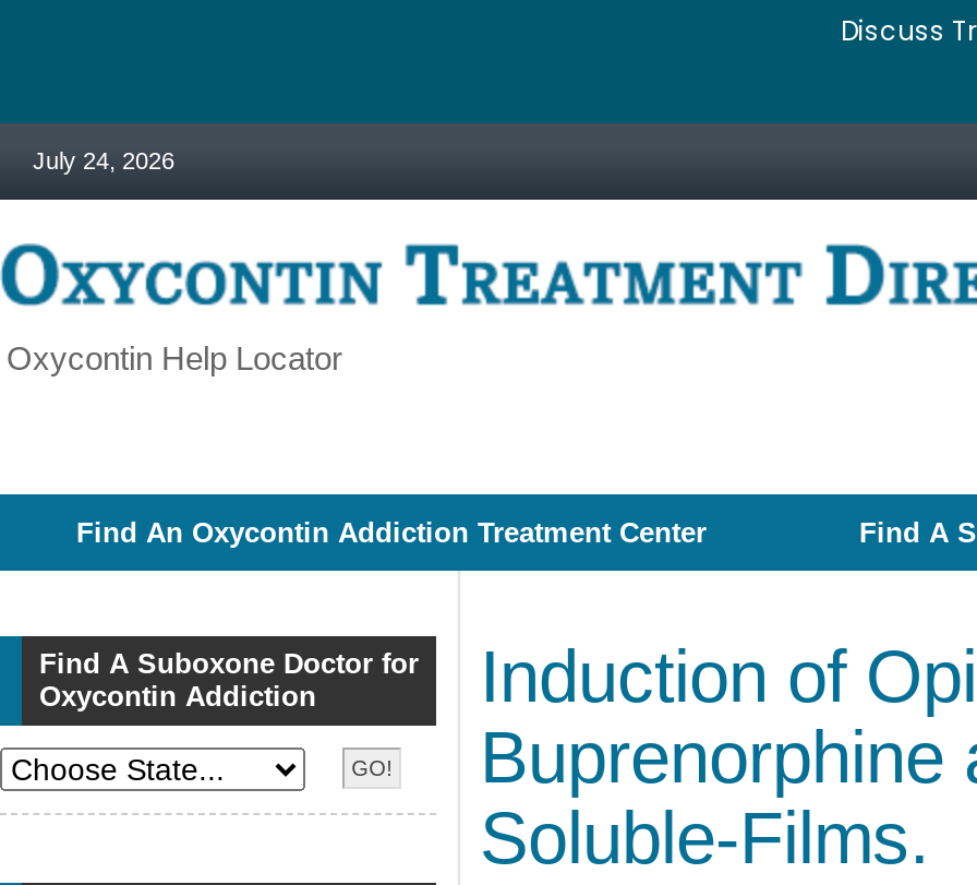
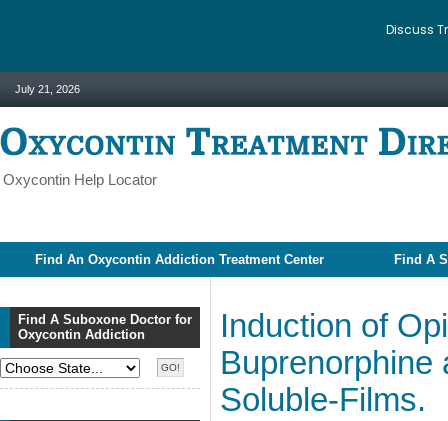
- July 24, 2026
+ July 21, 2026
